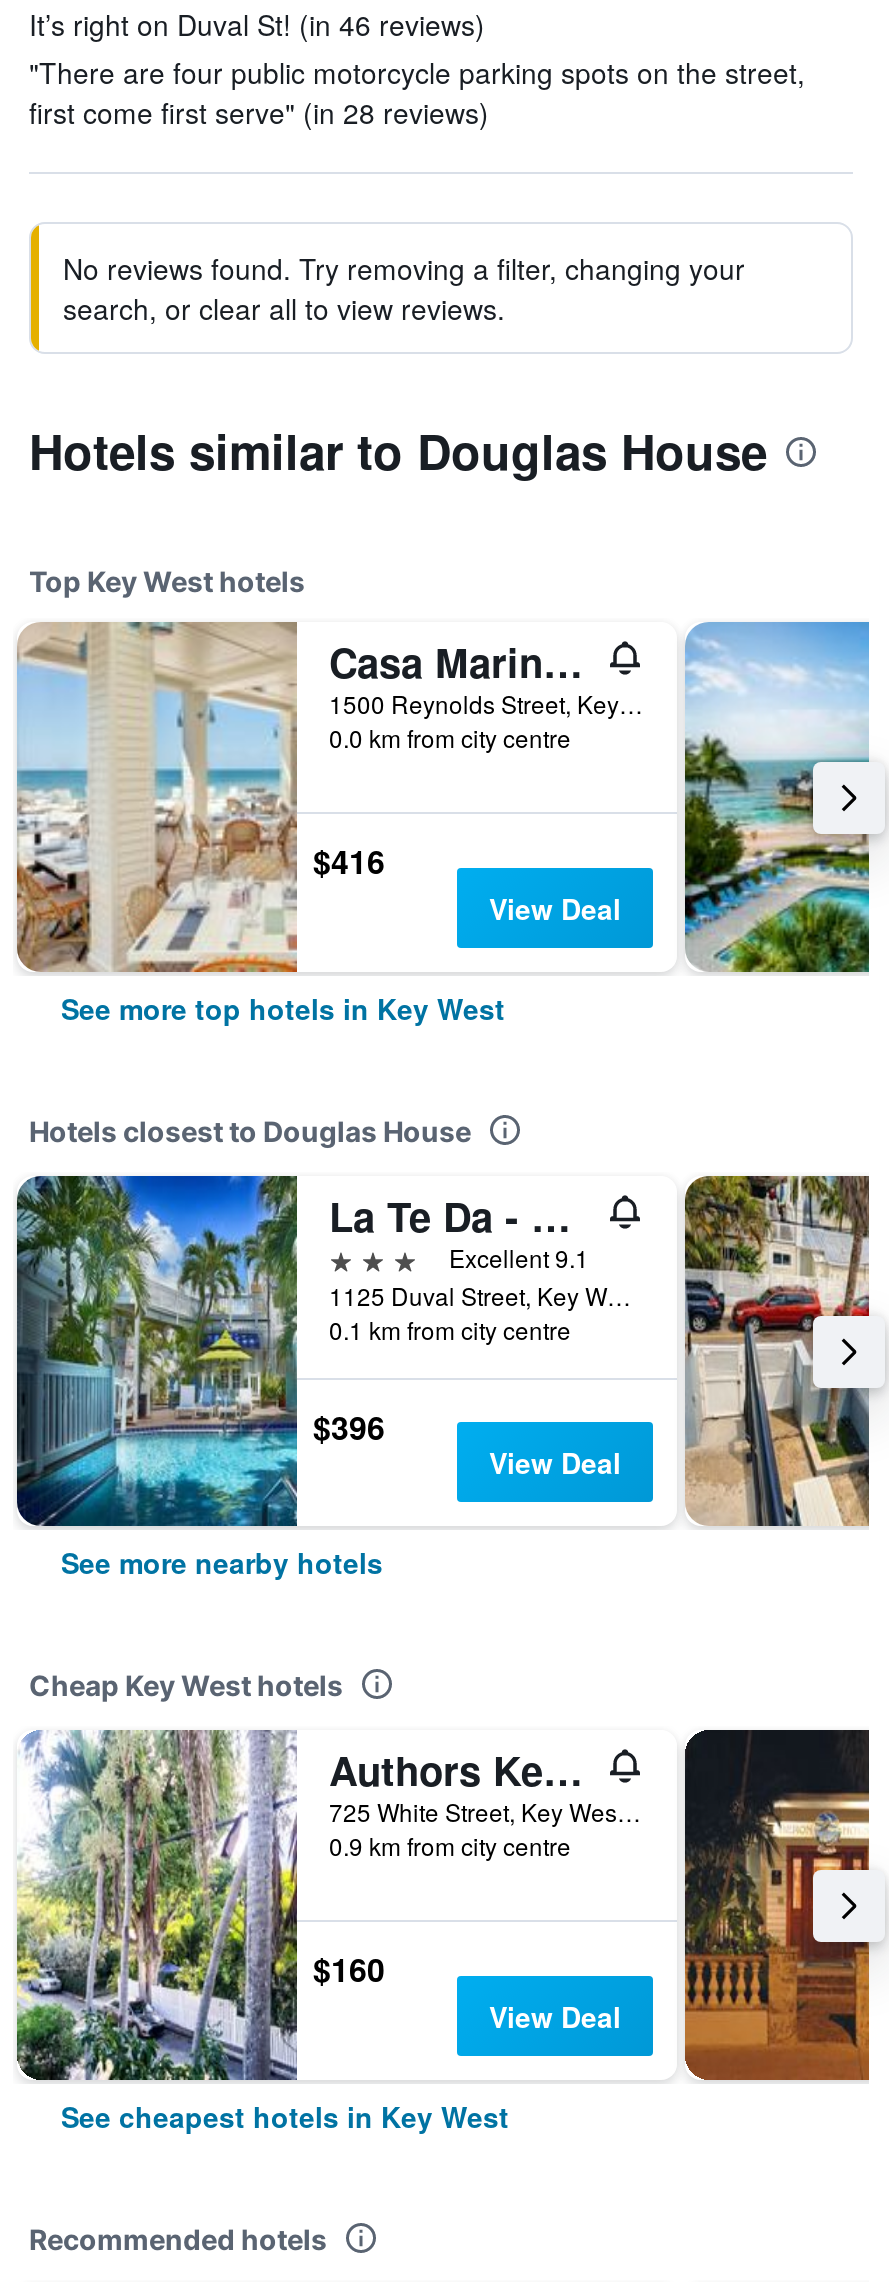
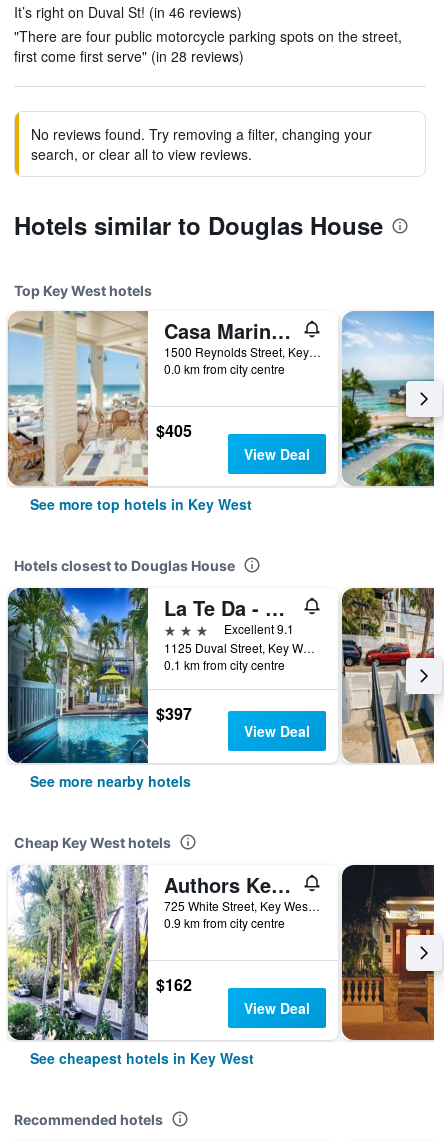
- $416
+ $405

- $396
+ $397

- $160
+ $162
